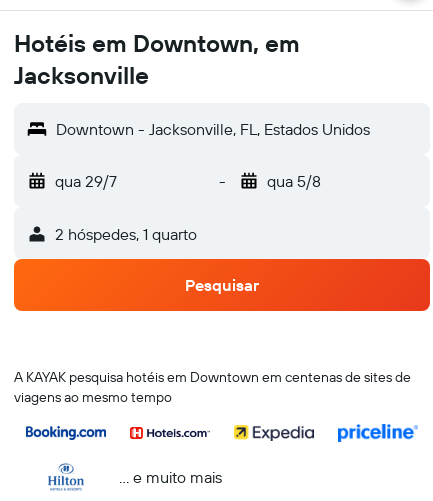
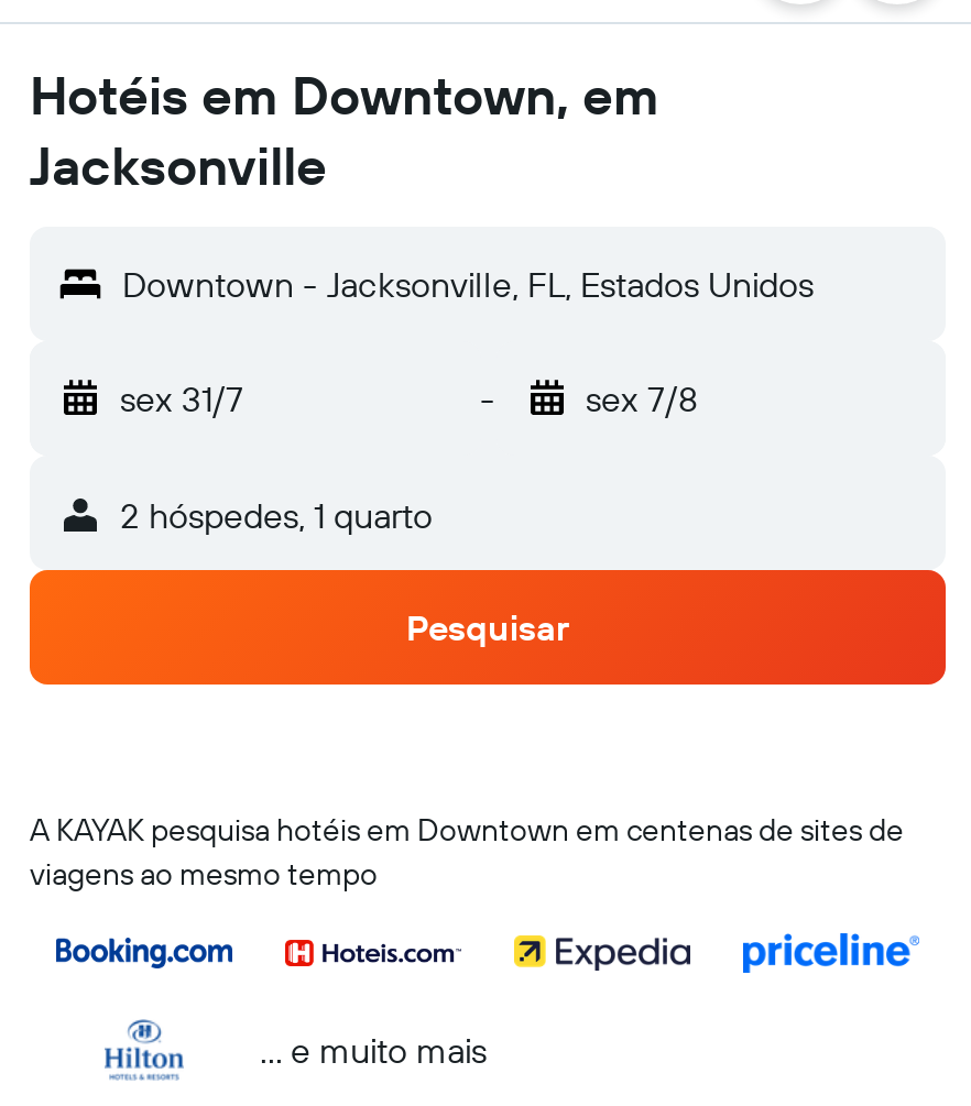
- qua 29/7
+ sex 31/7

- qua 5/8
+ sex 7/8
